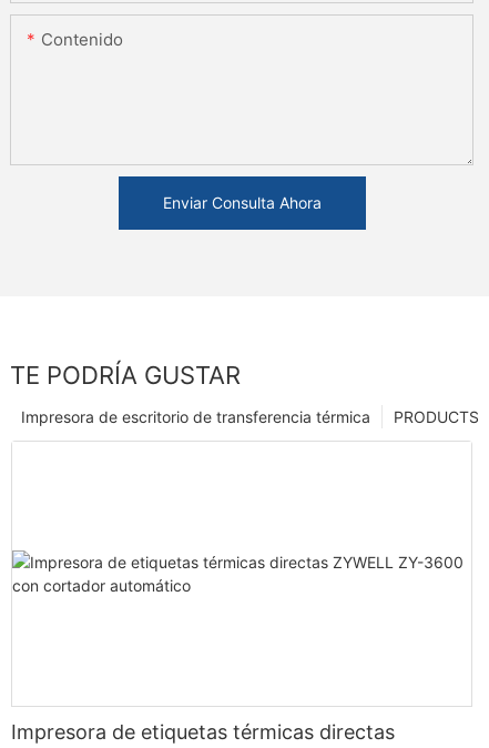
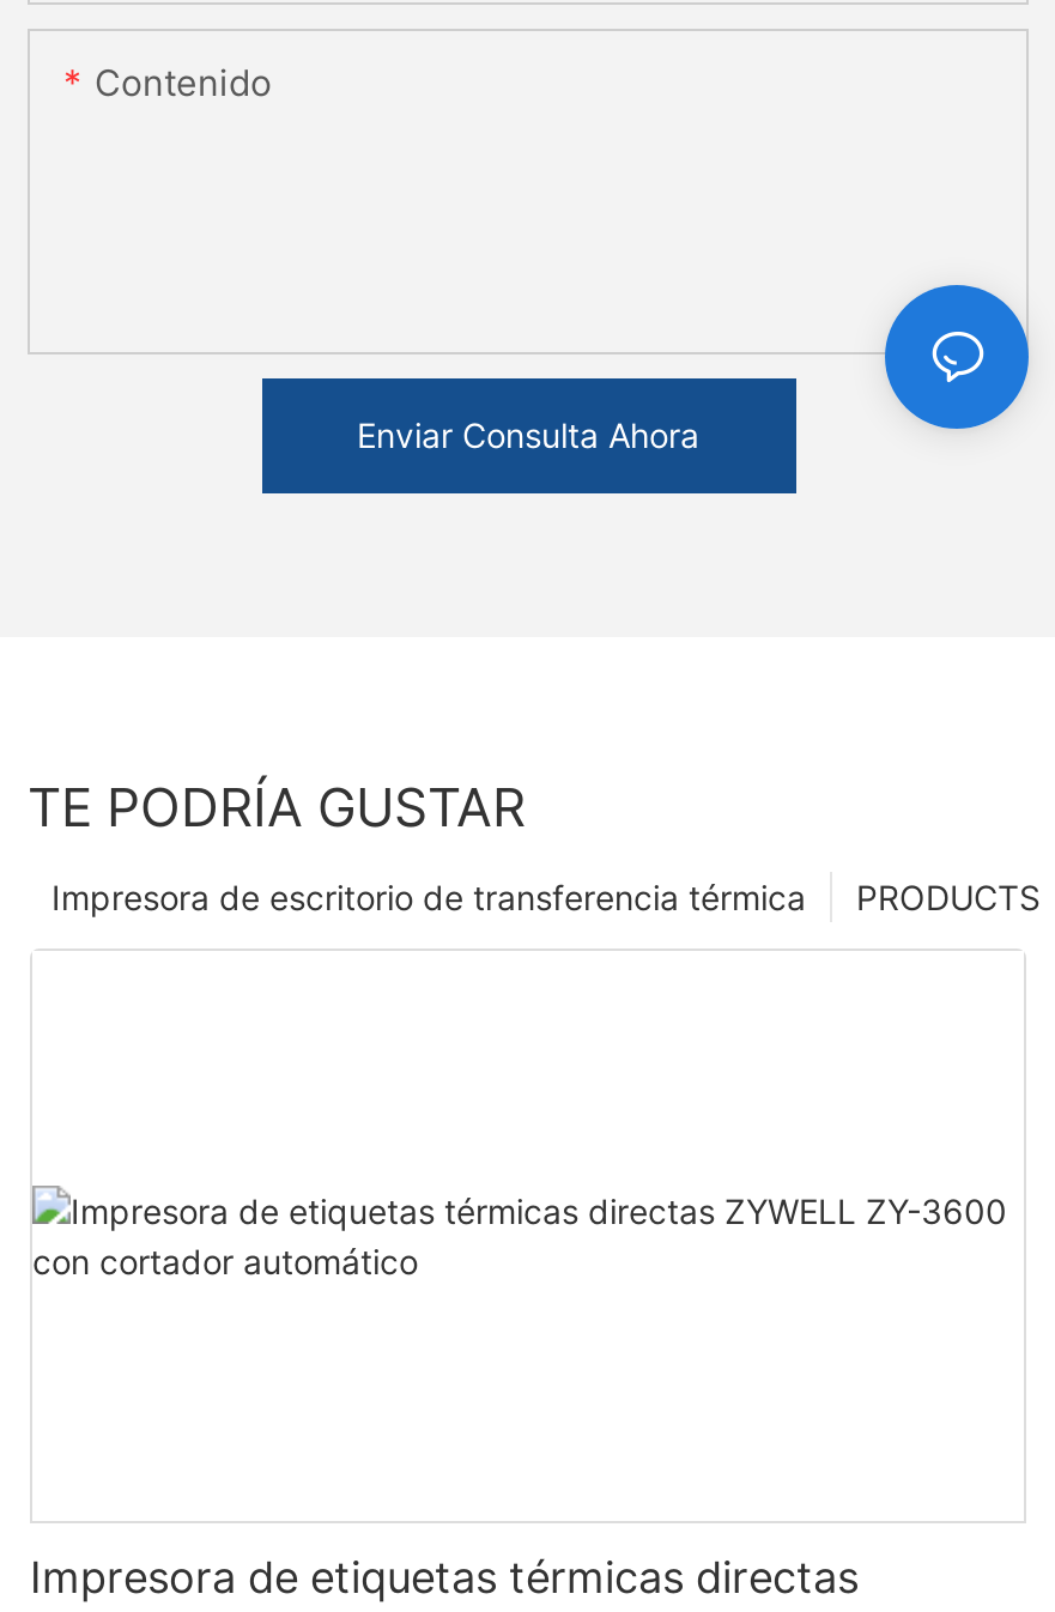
+ [image]
